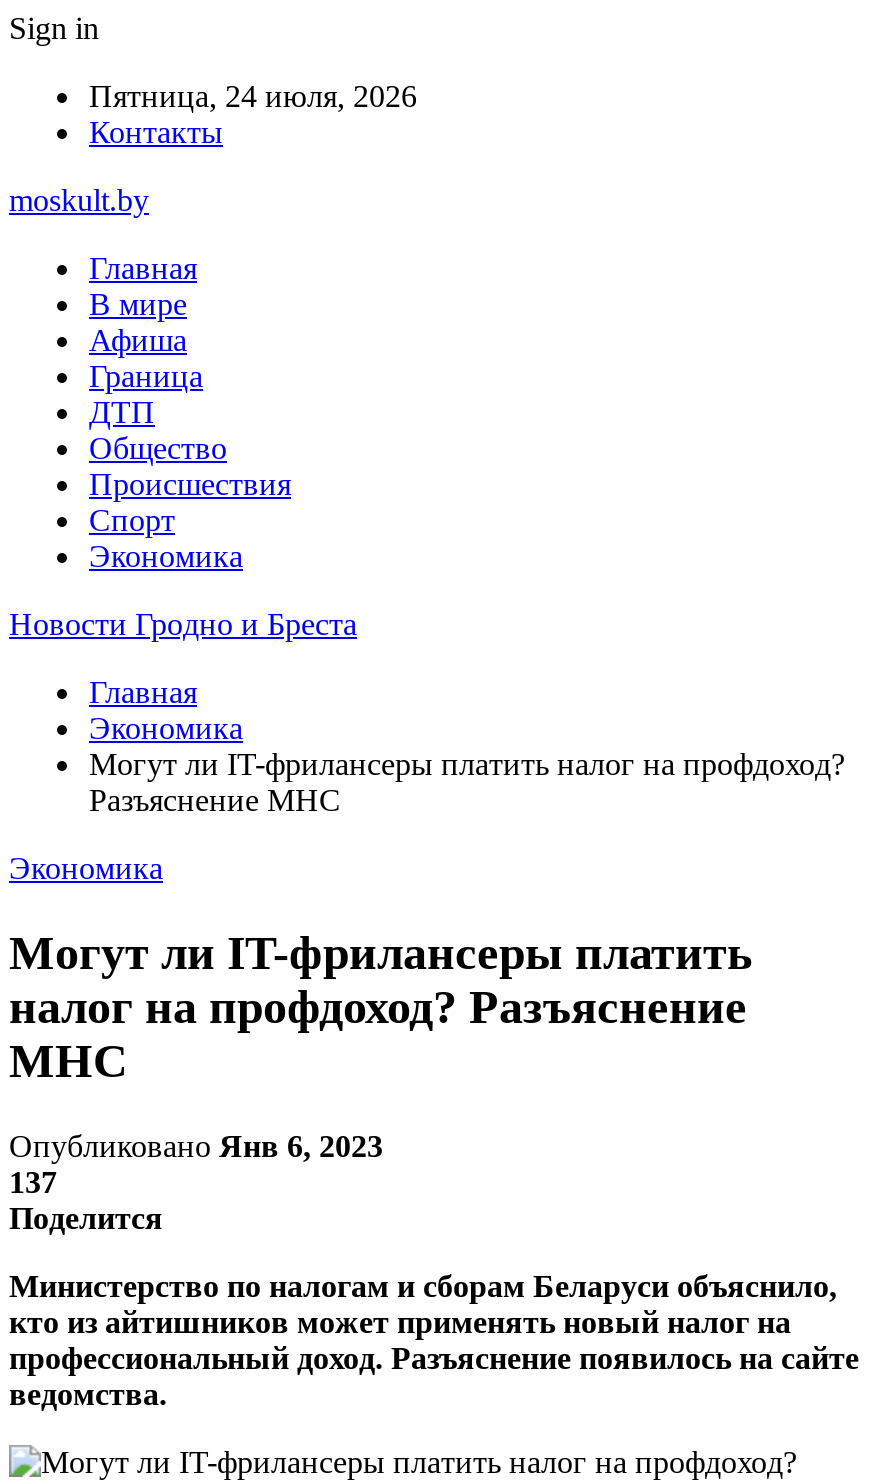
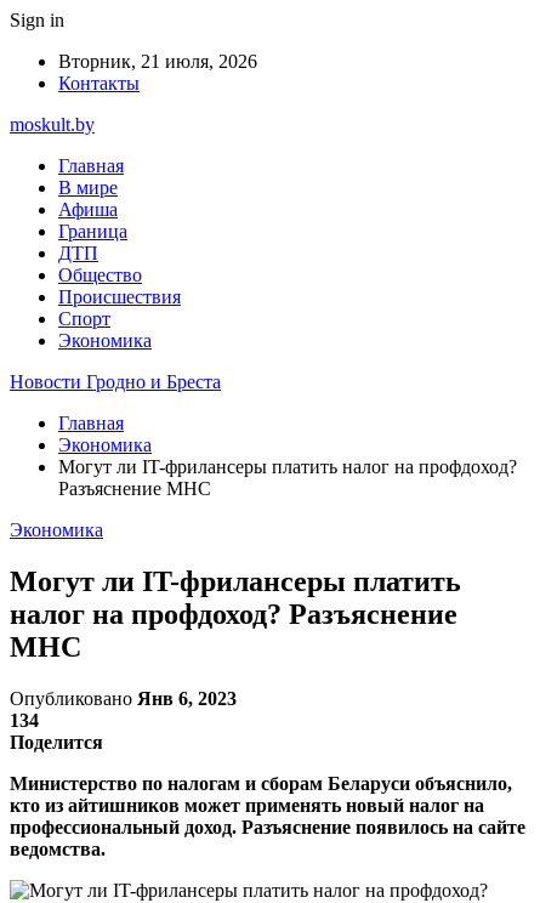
- Пятница, 24 июля, 2026
+ Вторник, 21 июля, 2026

- 137
+ 134
